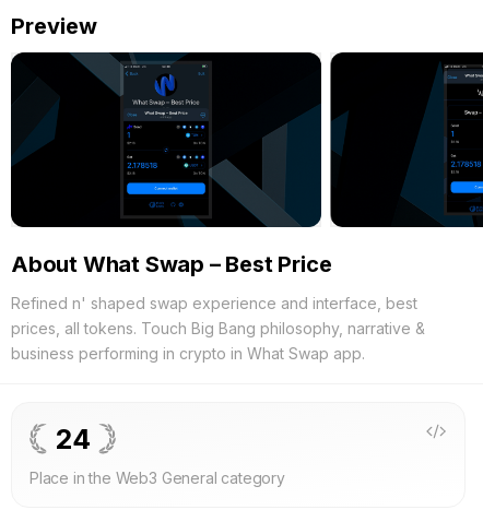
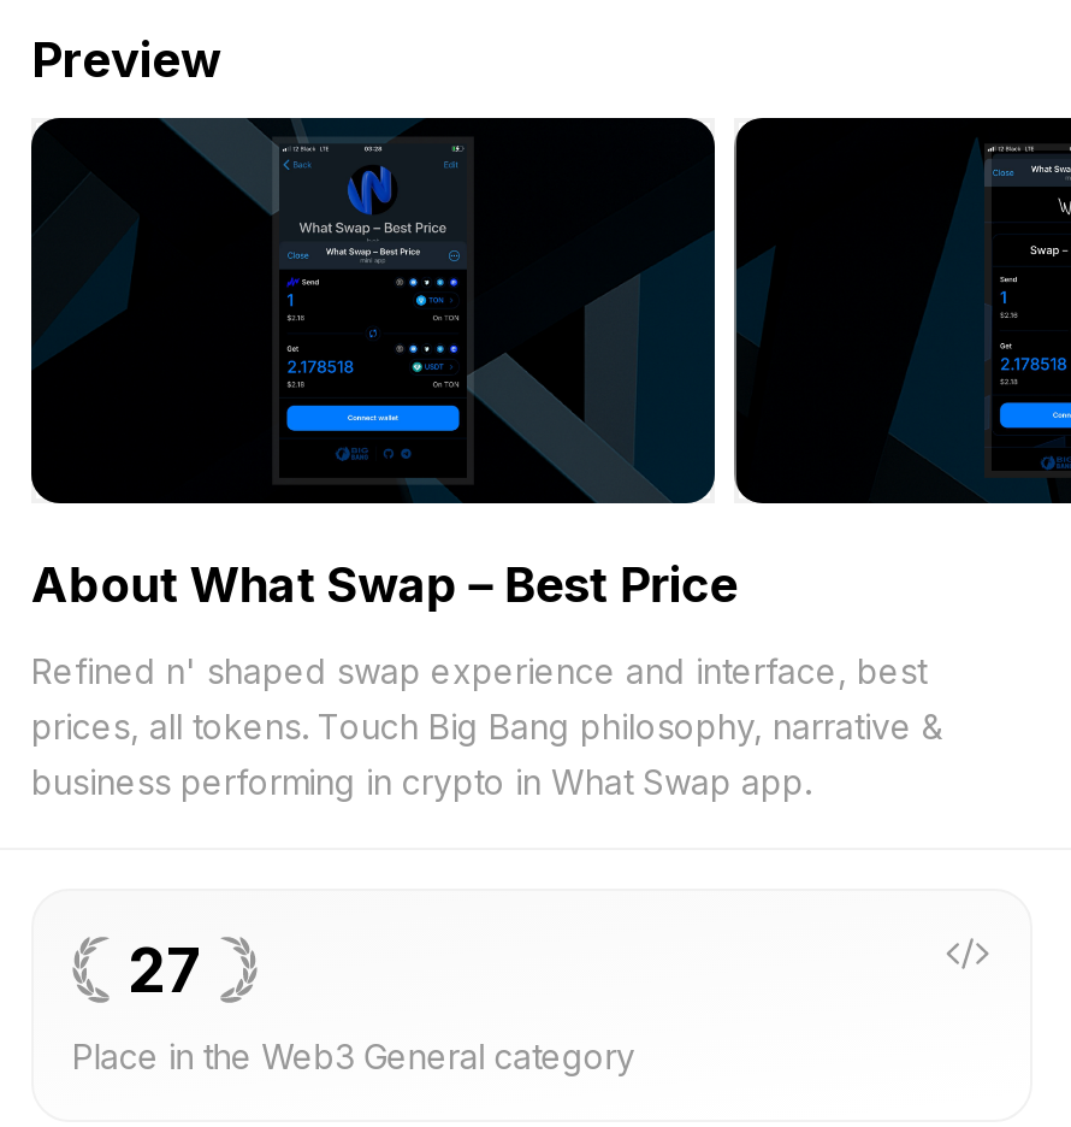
- 24
+ 27
